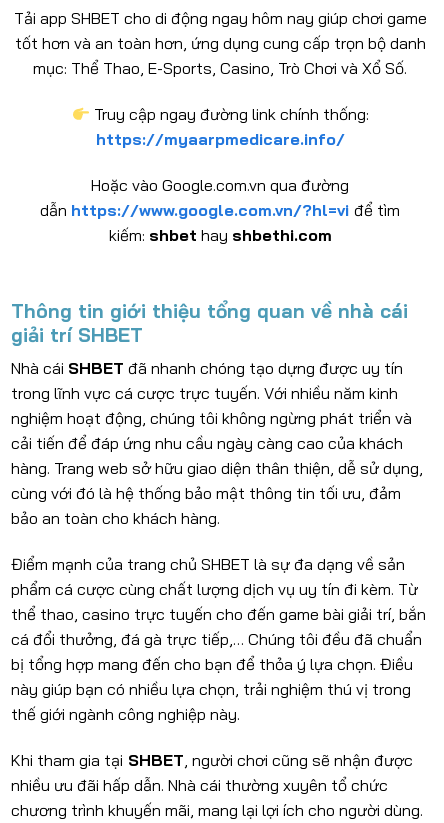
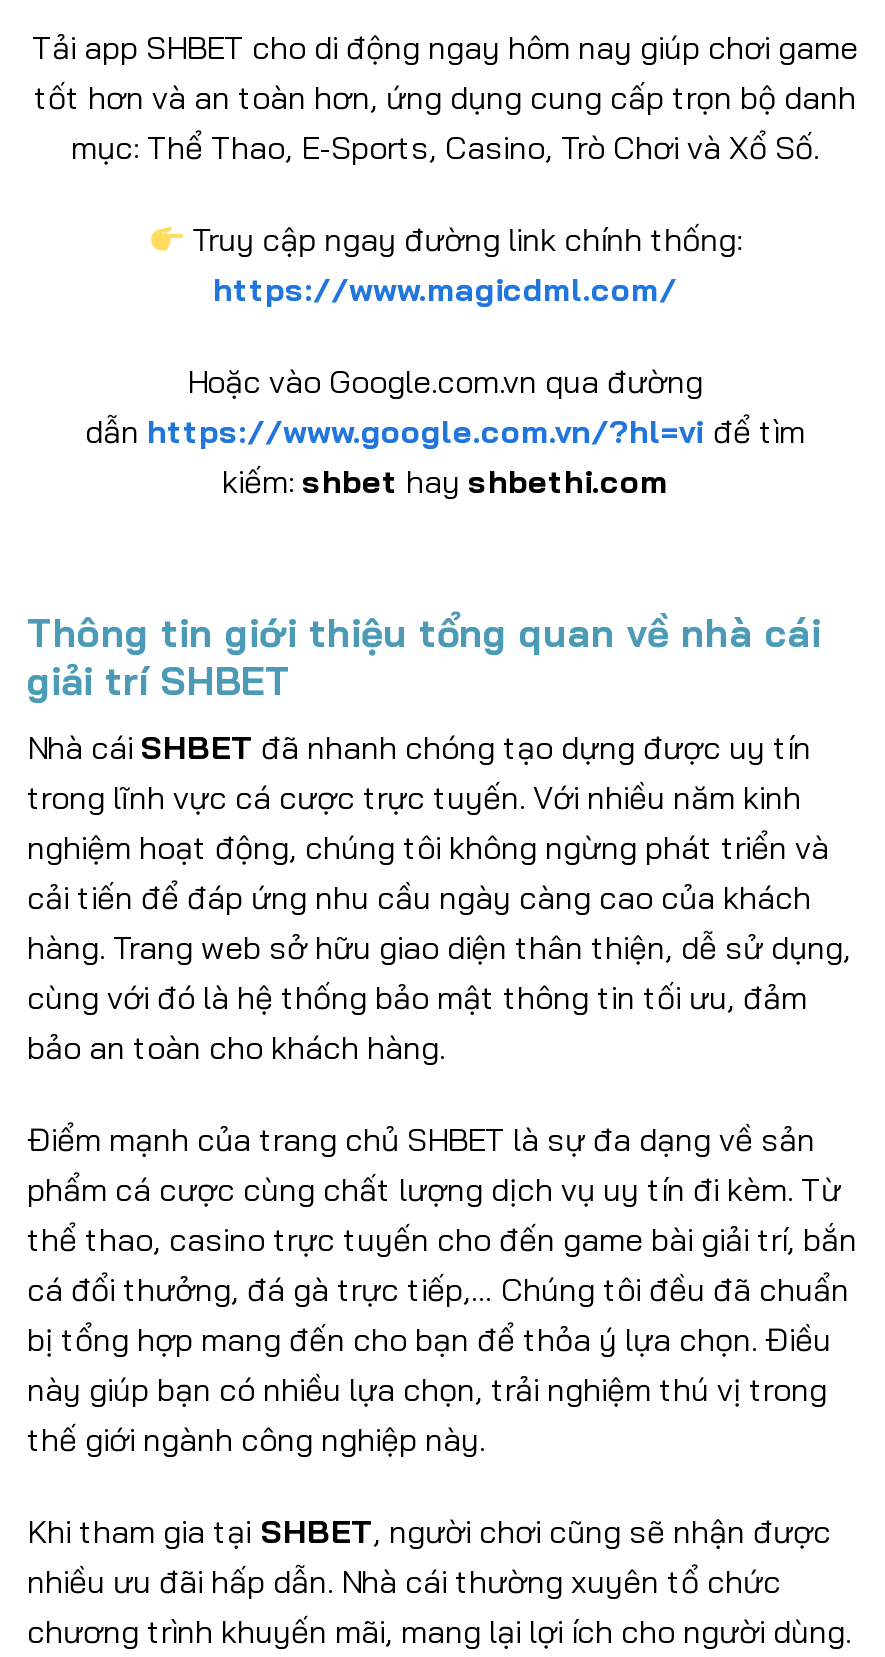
- https://myaarpmedicare.info/
+ https://www.magicdml.com/
